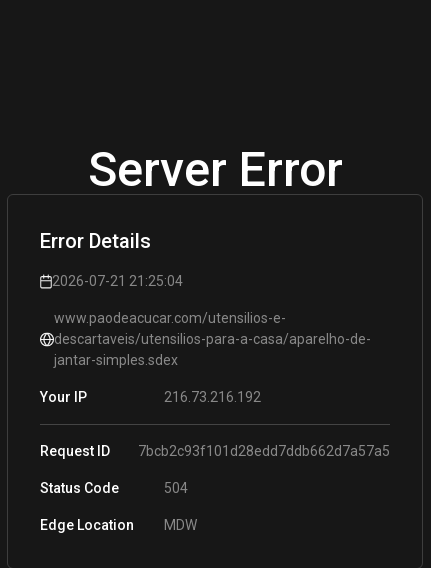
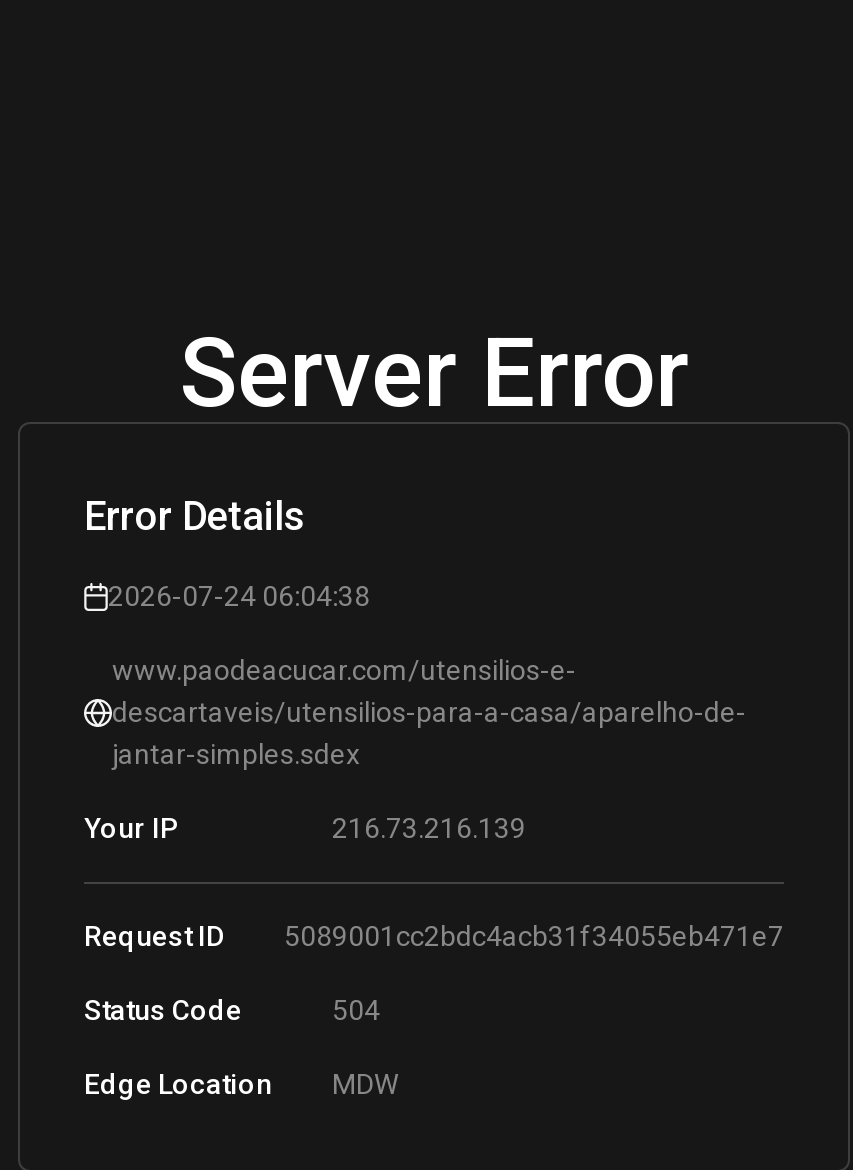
- 2026-07-21 21:25:04
+ 2026-07-24 06:04:38

- 216.73.216.192
+ 216.73.216.139

- 7bcb2c93f101d28edd7ddb662d7a57a5
+ 5089001cc2bdc4acb31f34055eb471e7
